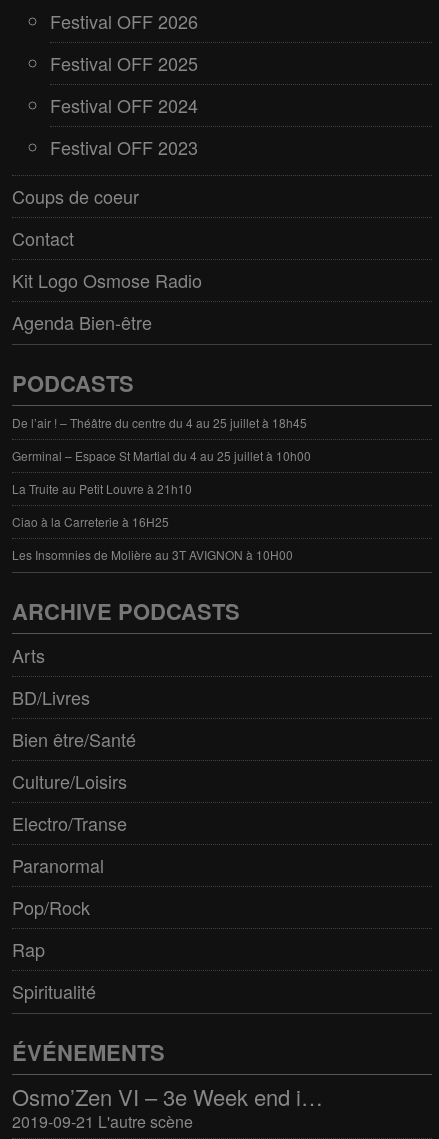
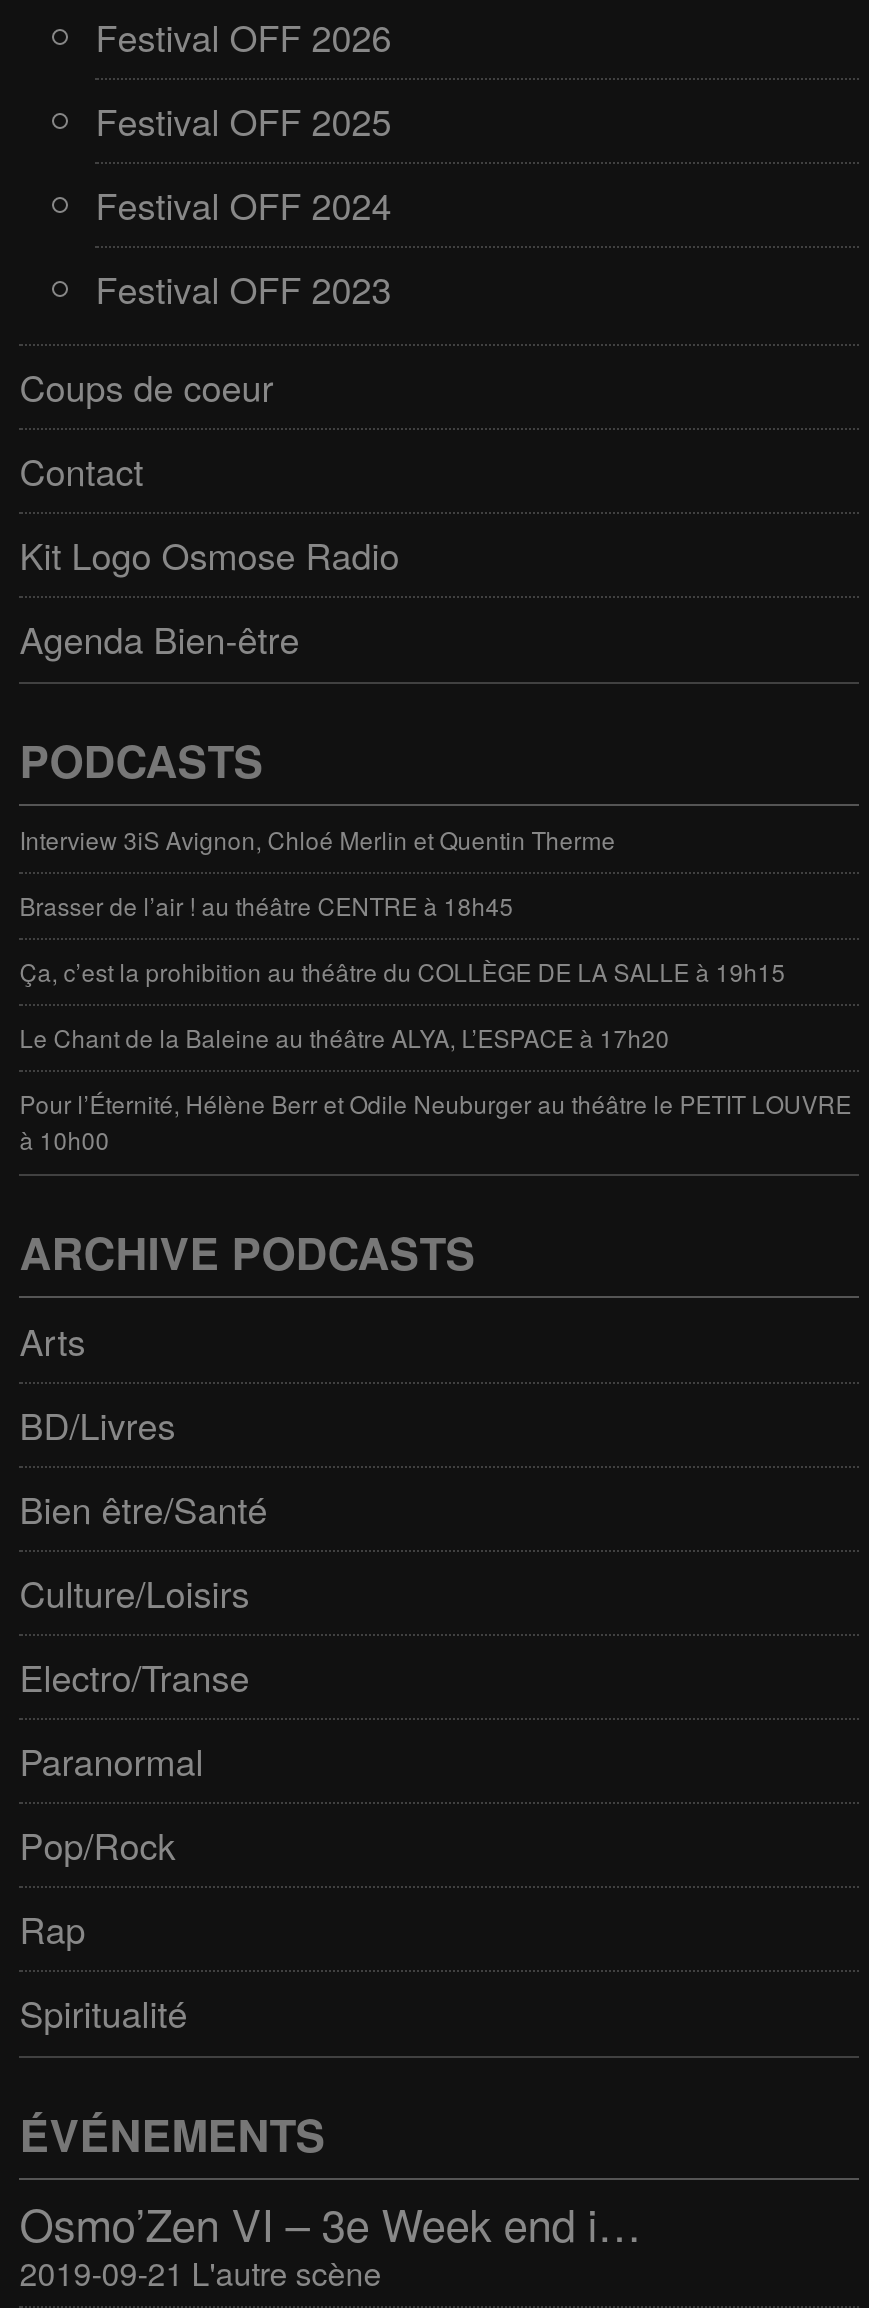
- De l’air ! – Théâtre du centre du 4 au 25 juillet à 18h45
+ Interview 3iS Avignon, Chloé Merlin et Quentin Therme

- Germinal – Espace St Martial du 4 au 25 juillet à 10h00
+ Brasser de l’air ! au théâtre CENTRE à 18h45

- La Truite au Petit Louvre à 21h10
+ Ça, c’est la prohibition au théâtre du COLLÈGE DE LA SALLE à 19h15

- Ciao à la Carreterie à 16H25
+ Le Chant de la Baleine au théâtre ALYA, L’ESPACE à 17h20

- Les Insomnies de Molière au 3T AVIGNON à 10H00
+ Pour l’Éternité, Hélène Berr et Odile Neuburger au théâtre le PETIT LOUVRE
+ à 10h00
